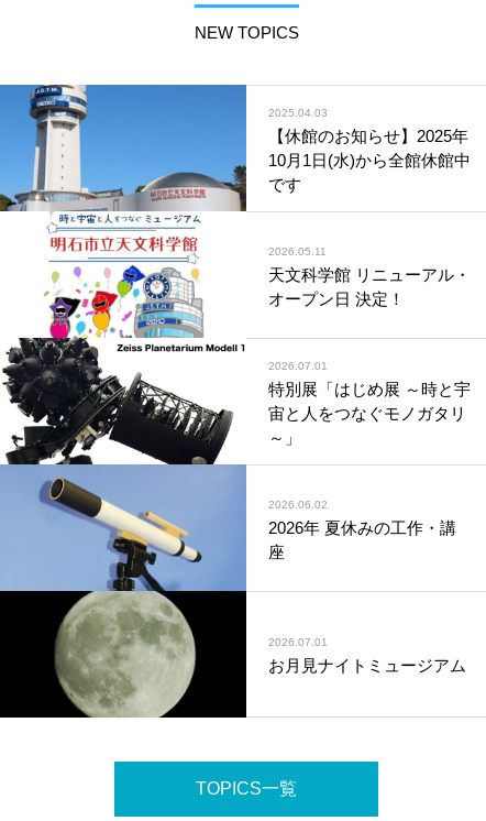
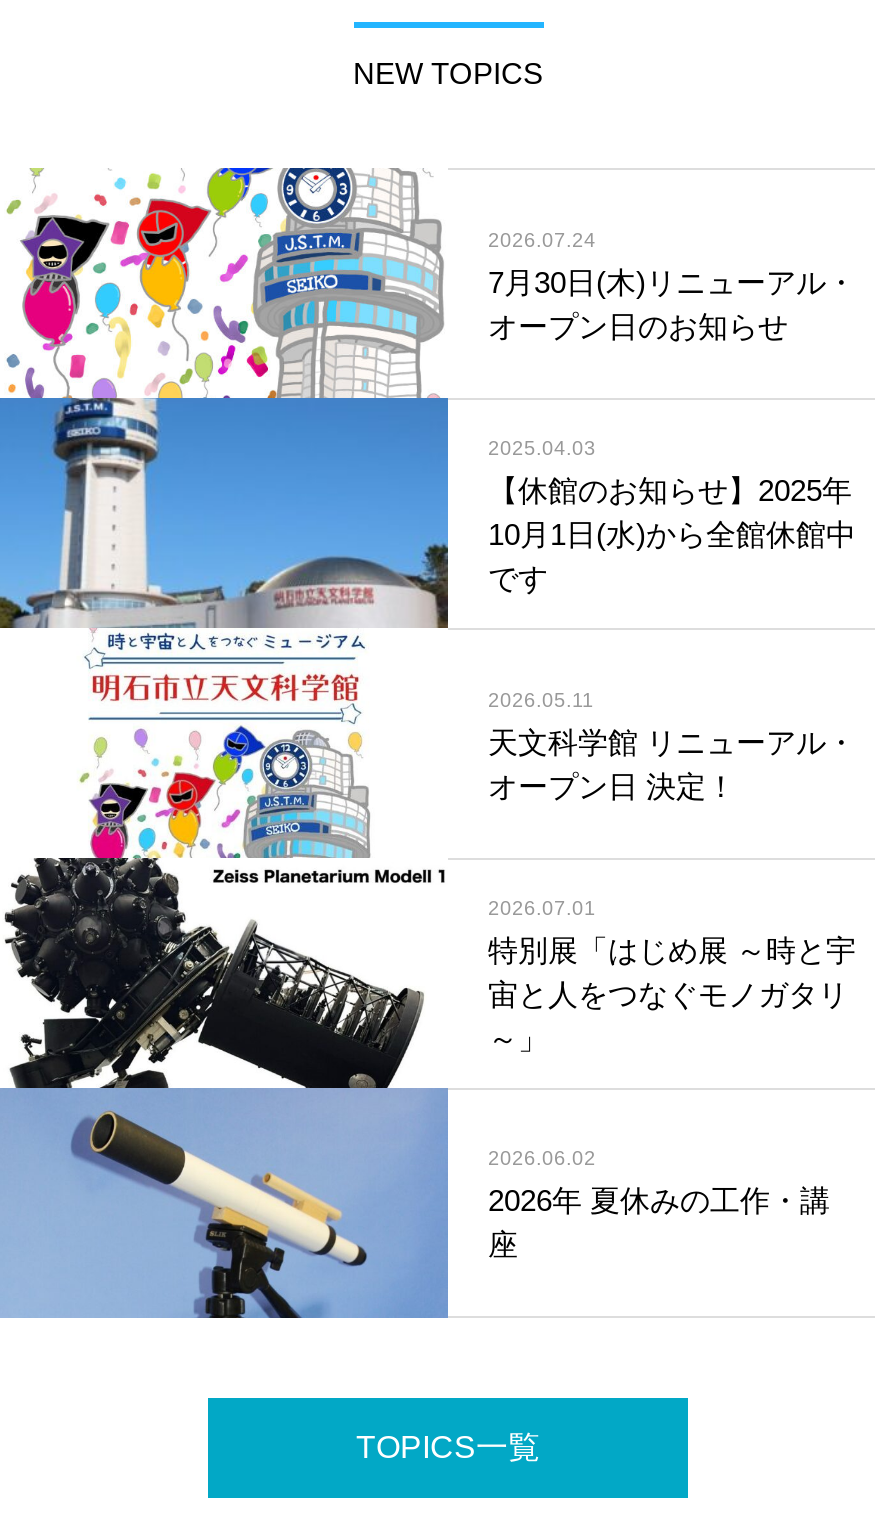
+ [image]
+ 2026.07.24
+ 7月30日(木)リニューアル・
+ オープン日のお知らせ

moved down: 2025.04.03 | 【休館のお知らせ】2025年 | 10月1日(水)から全館休館中 | ... | 2026.06.02 | 座

- [image]
- 2026.07.01
- お月見ナイトミュージアム
